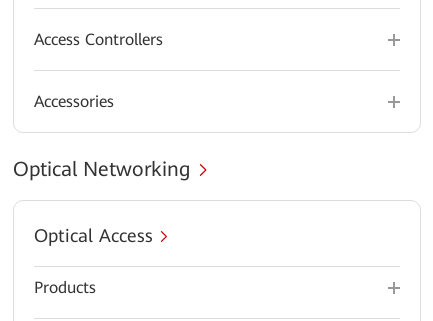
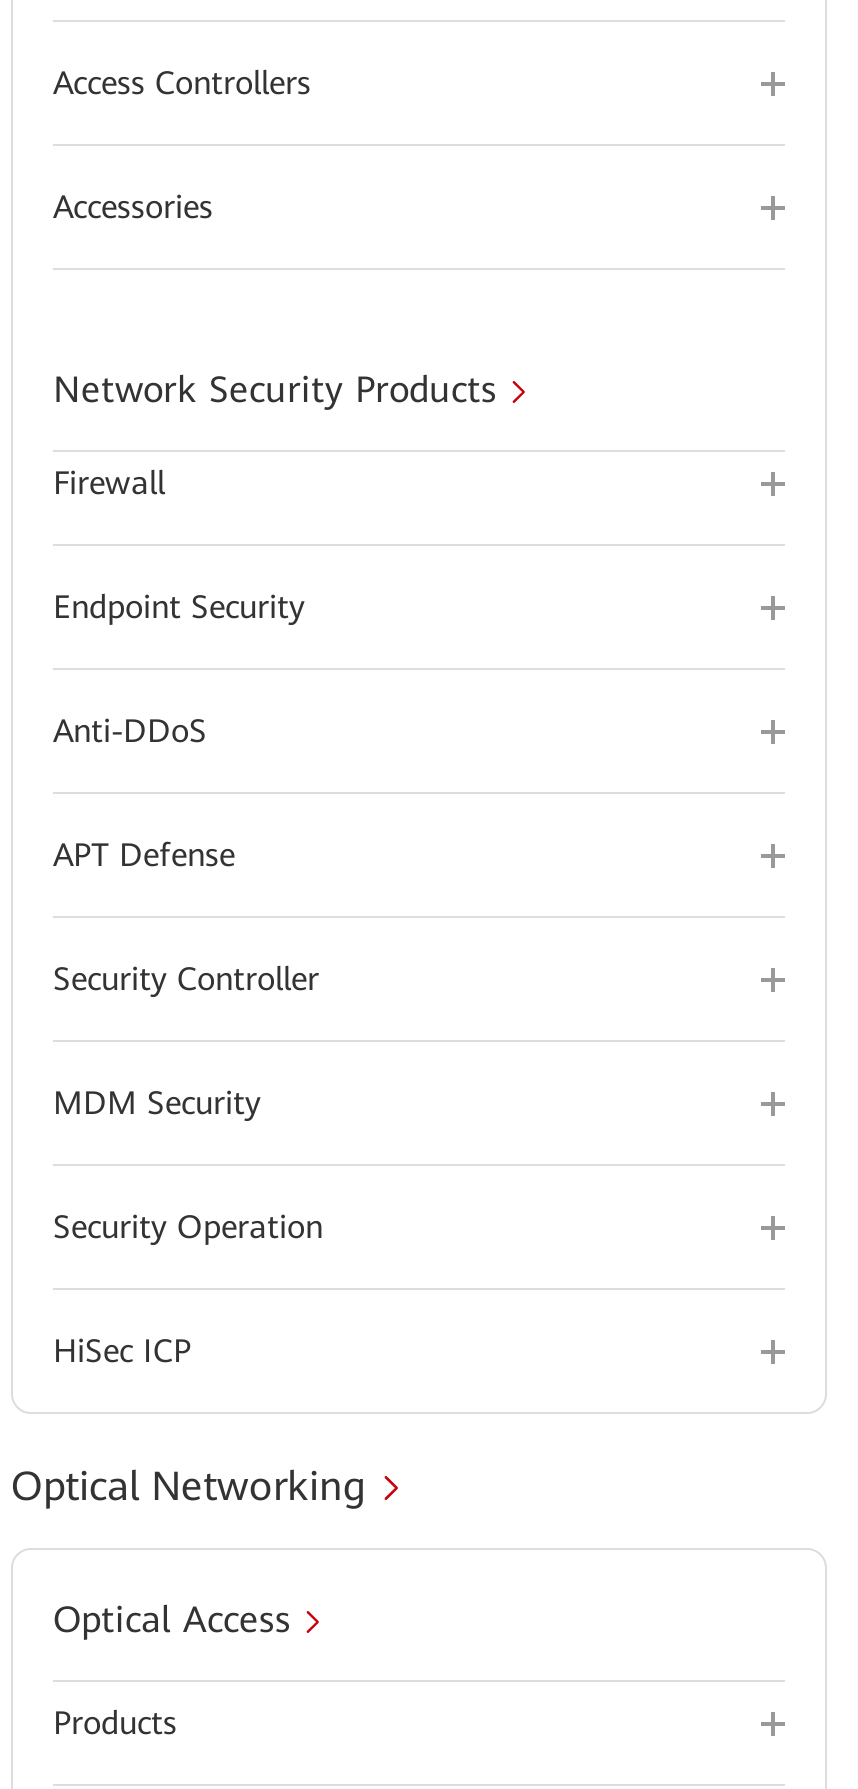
+ Network Security Products
+ Firewall
+ Endpoint Security
+ Anti-DDoS
+ APT Defense
+ Security Controller
+ MDM Security
+ Security Operation
+ HiSec ICP
